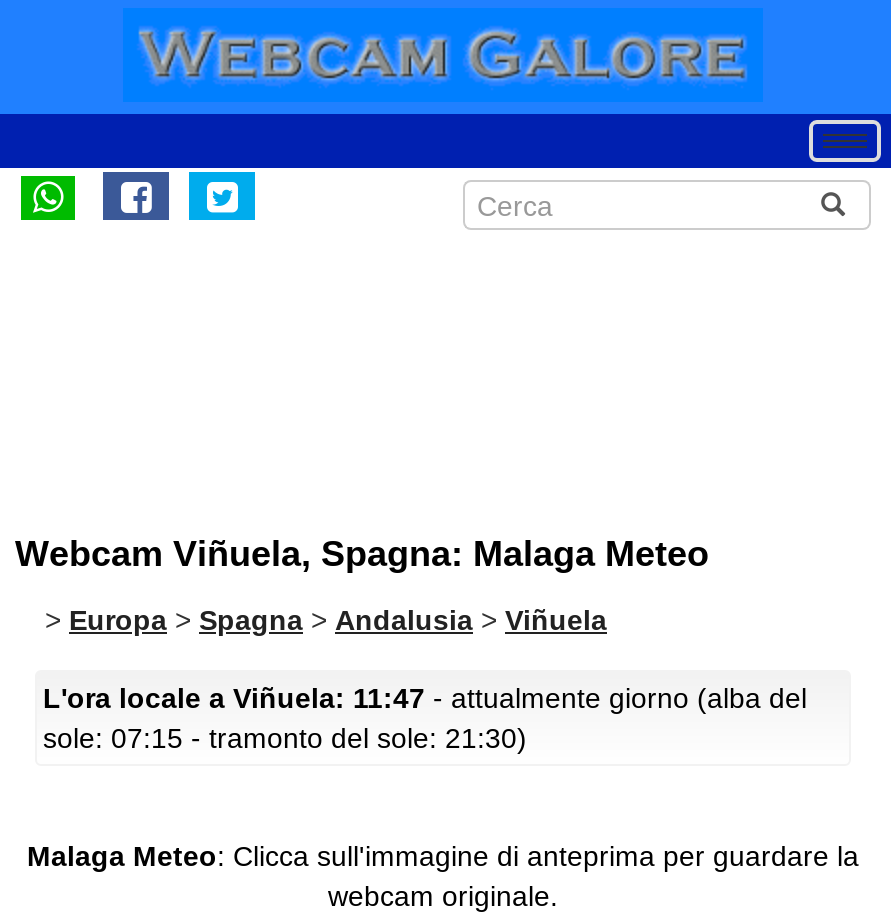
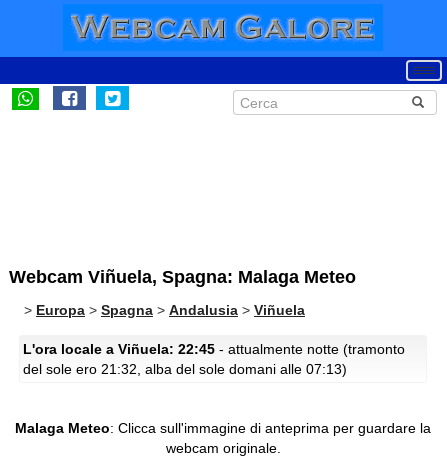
- L'ora locale a Viñuela: 11:47 - attualmente giorno (alba del
- sole: 07:15 - tramonto del sole: 21:30)
+ L'ora locale a Viñuela: 22:45 - attualmente notte (tramonto
+ del sole ero 21:32, alba del sole domani alle 07:13)
